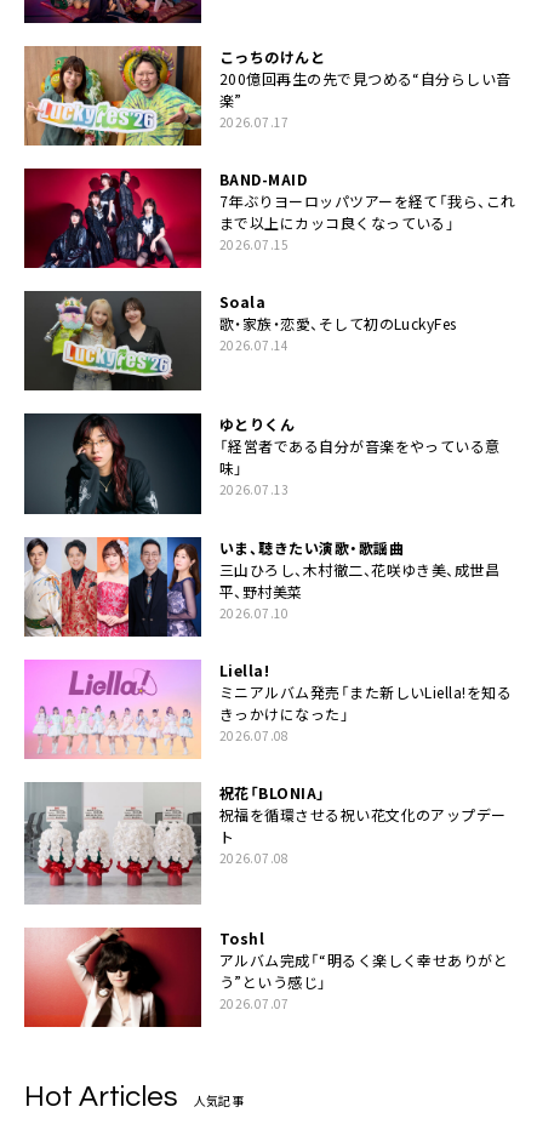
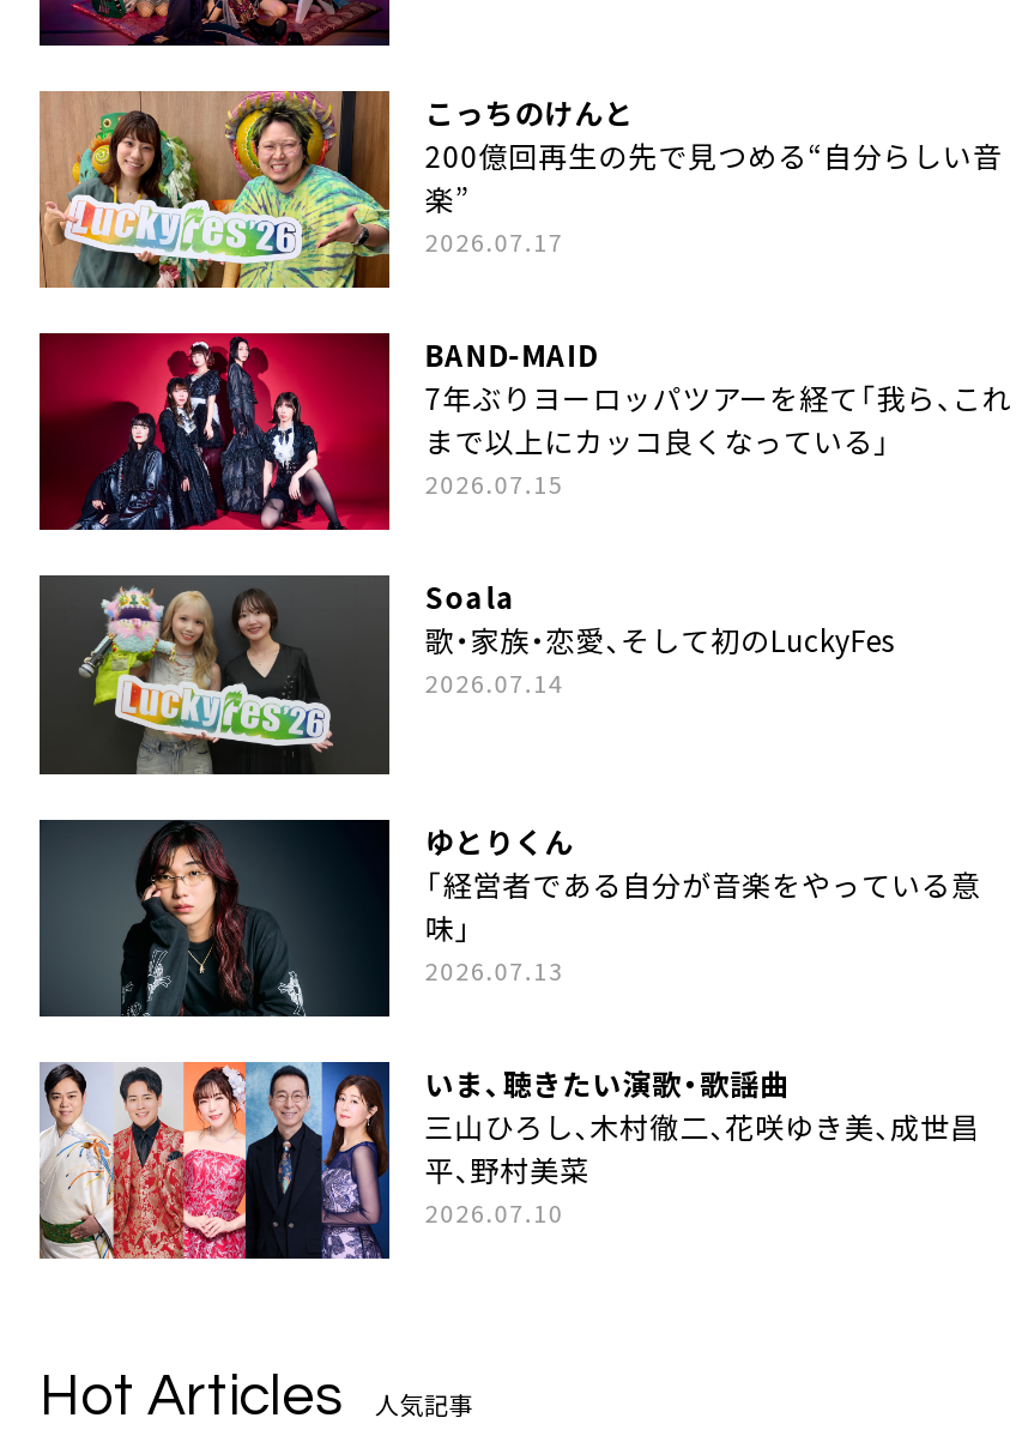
- [image]
- Liella!
- ミニアルバム発売「また新しいLiella!を知る
- きっかけになった」
- 2026.07.08
- 祝花「BLONIA」
- 祝福を循環させる祝い花文化のアップデー
- ト
- 2026.07.08

- [image]
- Toshl
- アルバム完成「“明るく楽しく幸せありがと
- う”という感じ」
- 2026.07.07

- [image]
